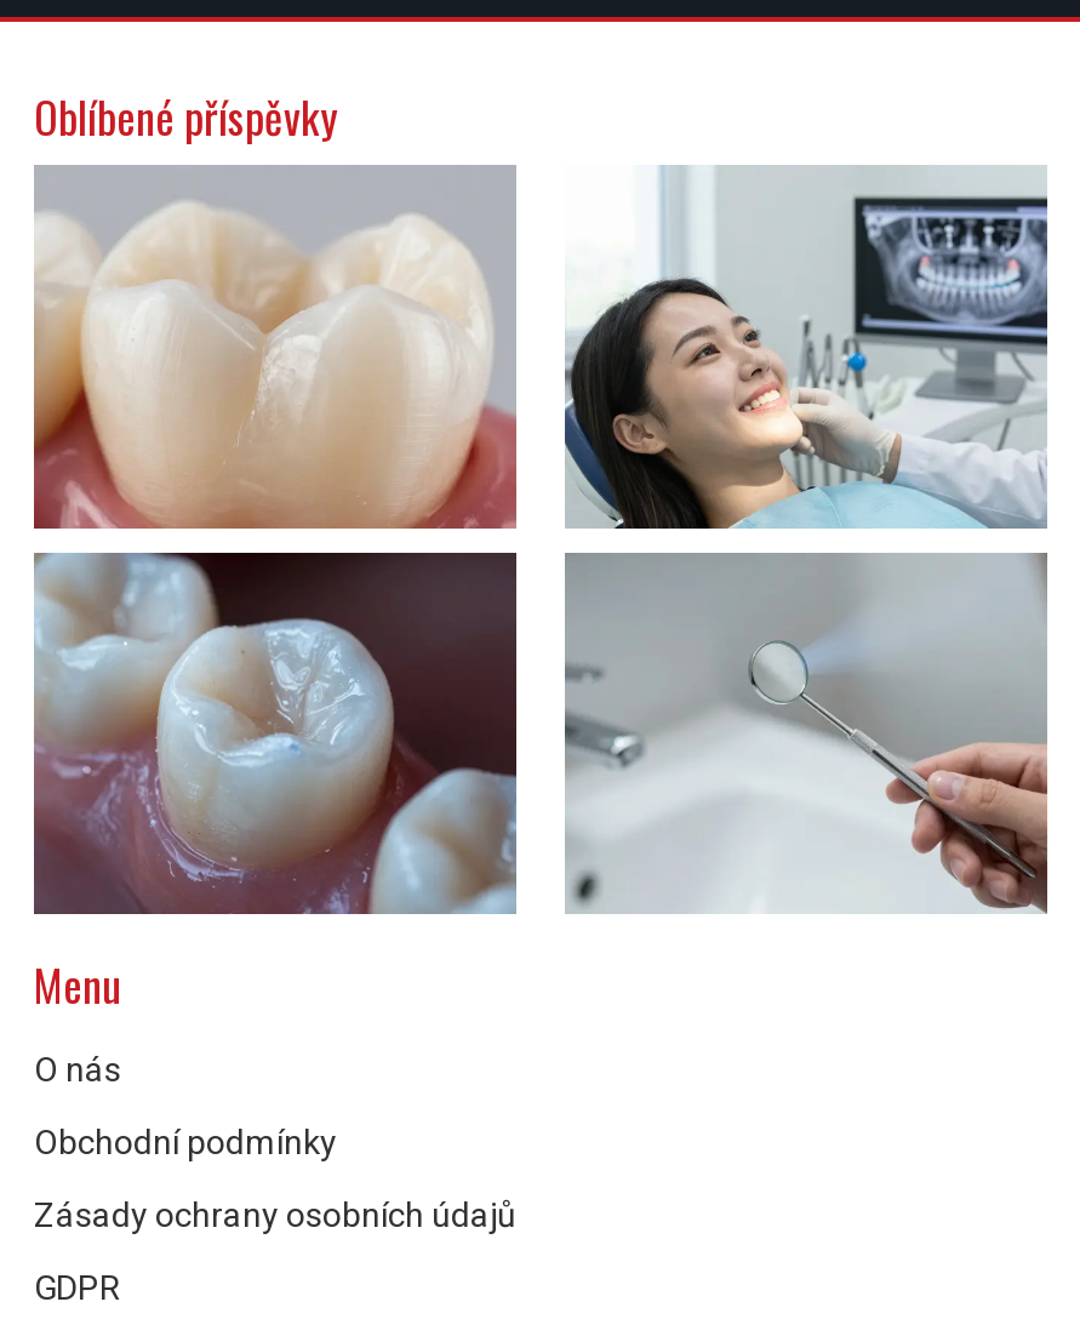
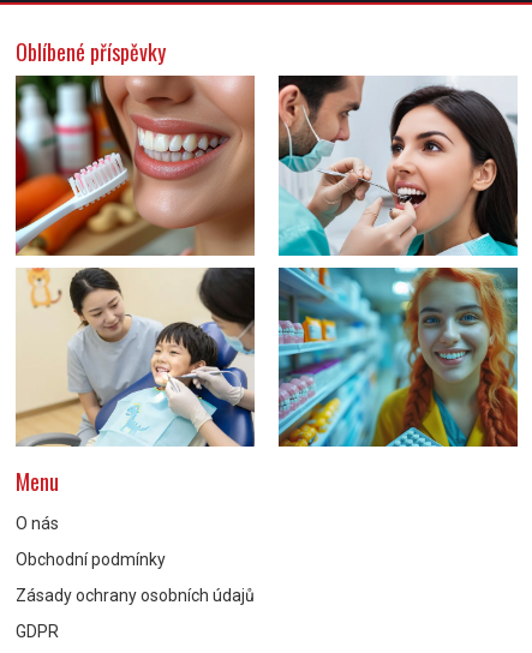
- [image]
+ [image]

- [image]
+ [image]

- [image]
+ [image]

- [image]
+ [image]
